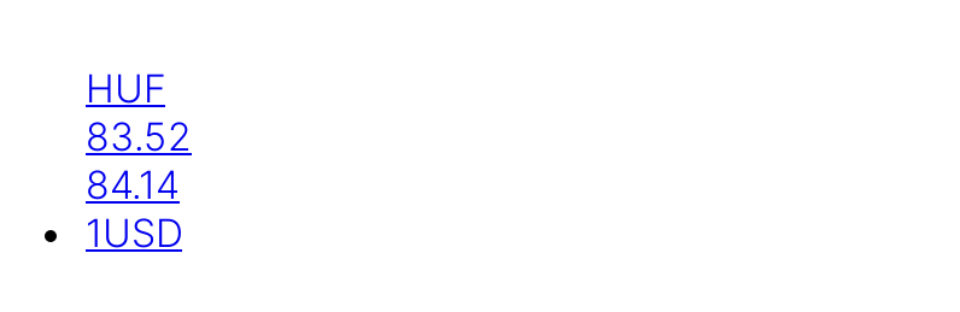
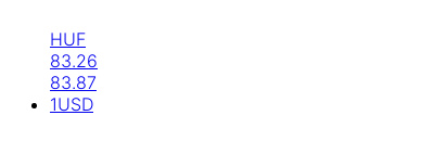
- 83.52
+ 83.26

- 84.14
+ 83.87
